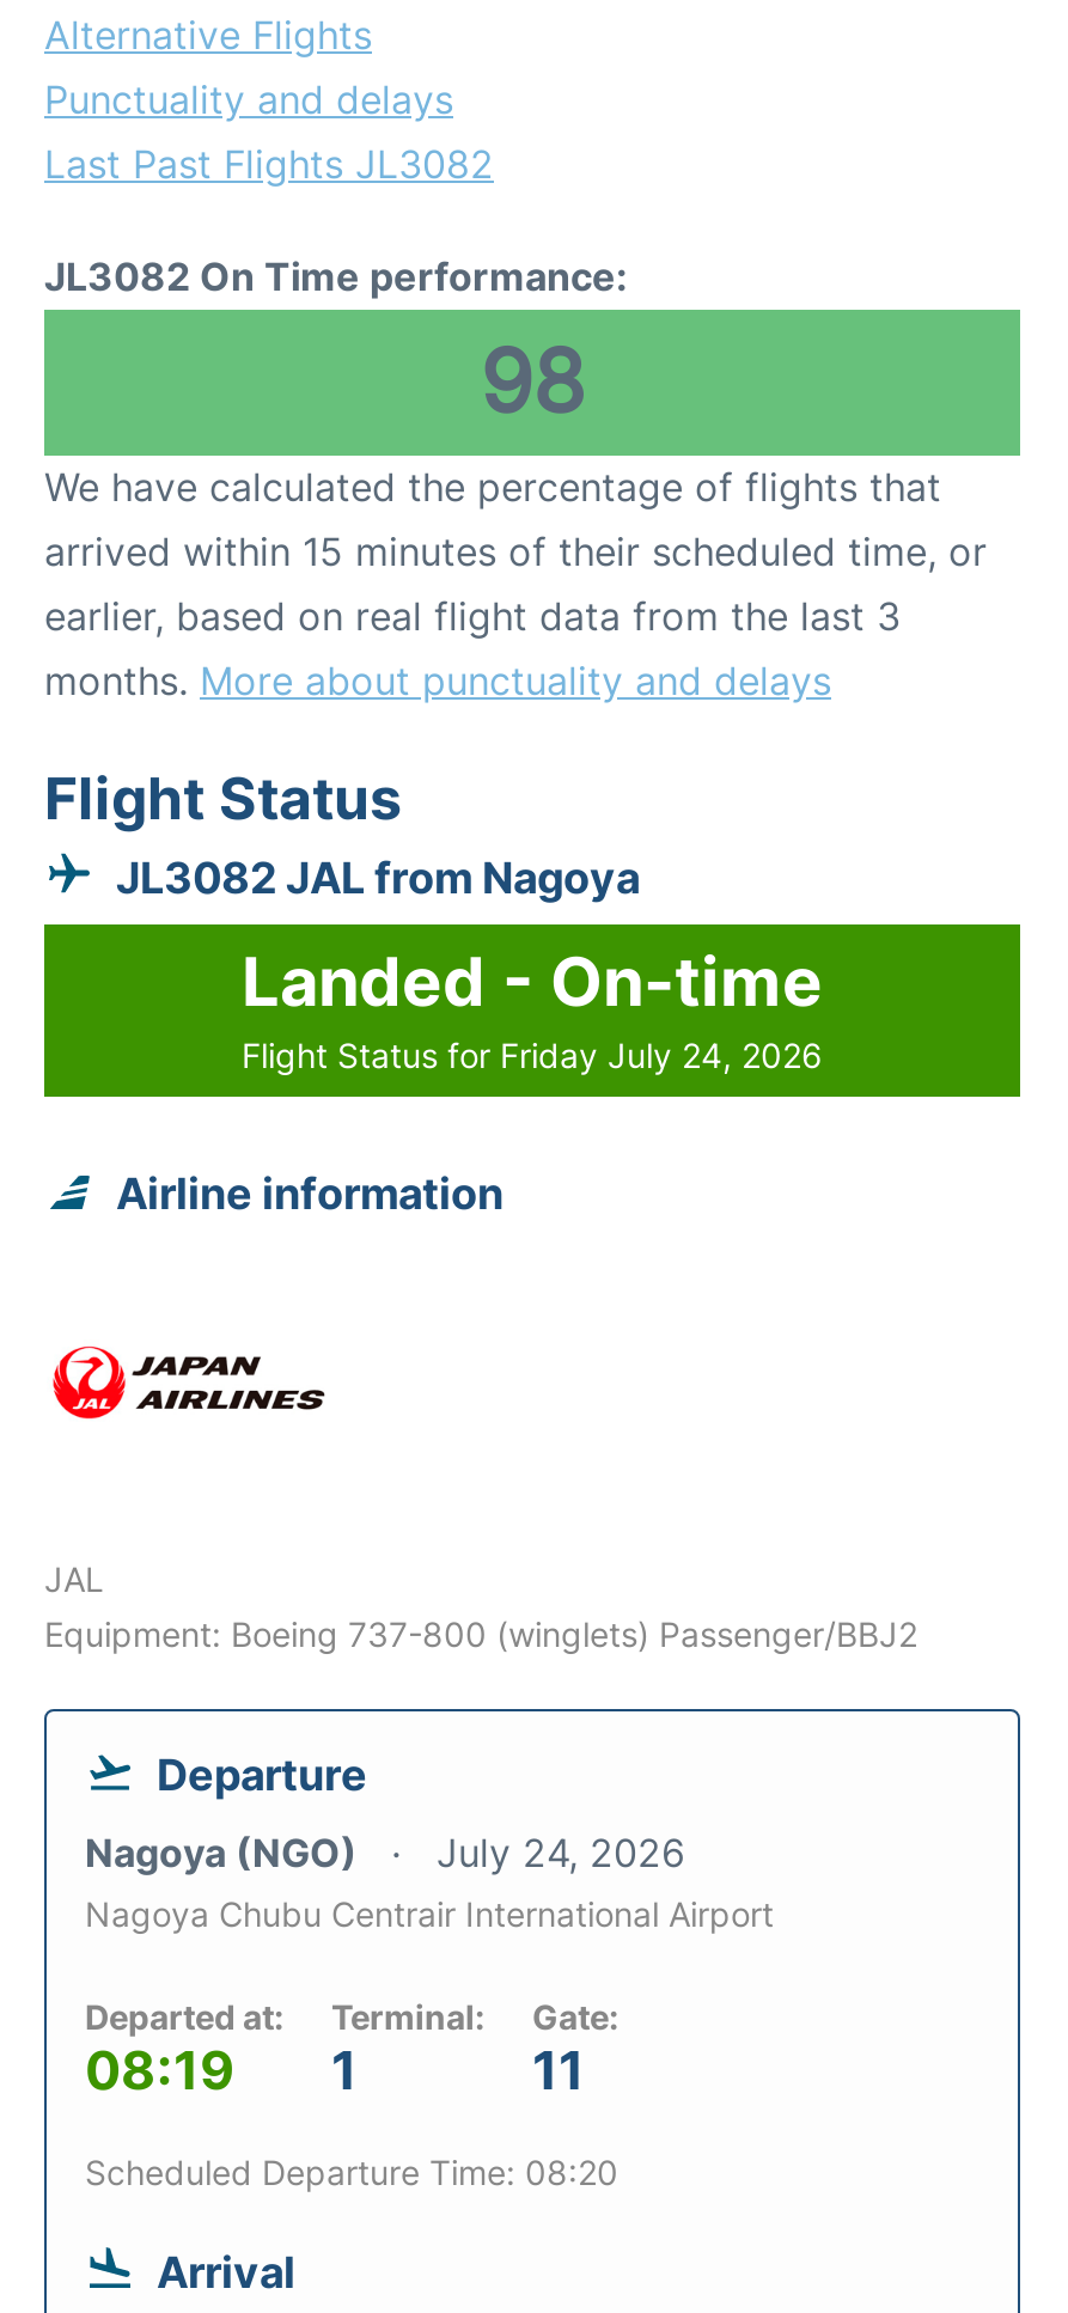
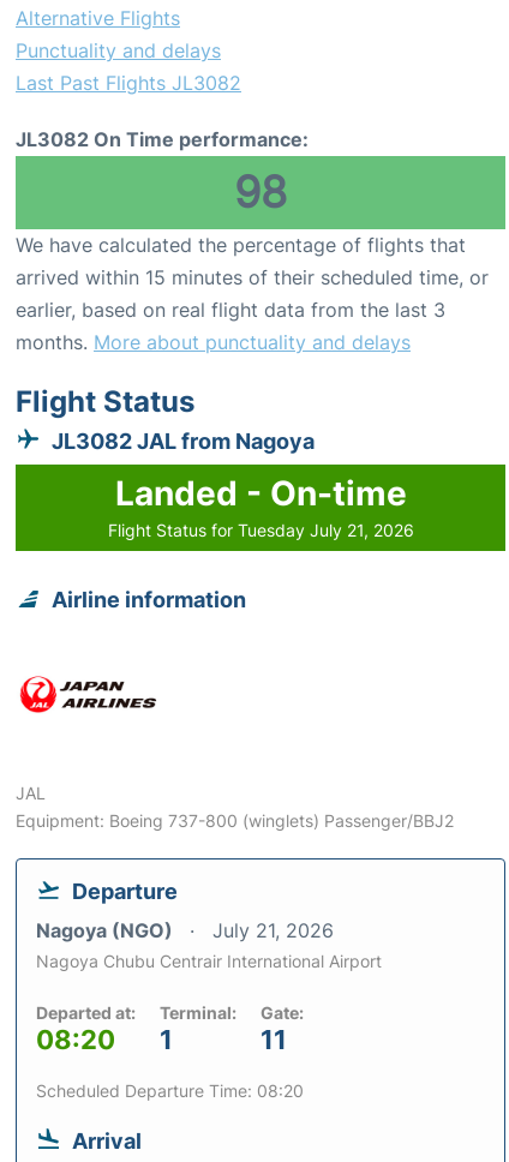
- Flight Status for Friday July 24, 2026
+ Flight Status for Tuesday July 21, 2026

- Nagoya (NGO) July 24, 2026
+ Nagoya (NGO) July 21, 2026

- 08:19 1
+ 08:20 1
